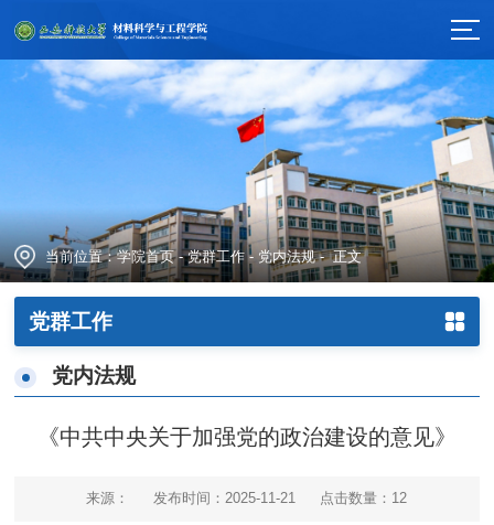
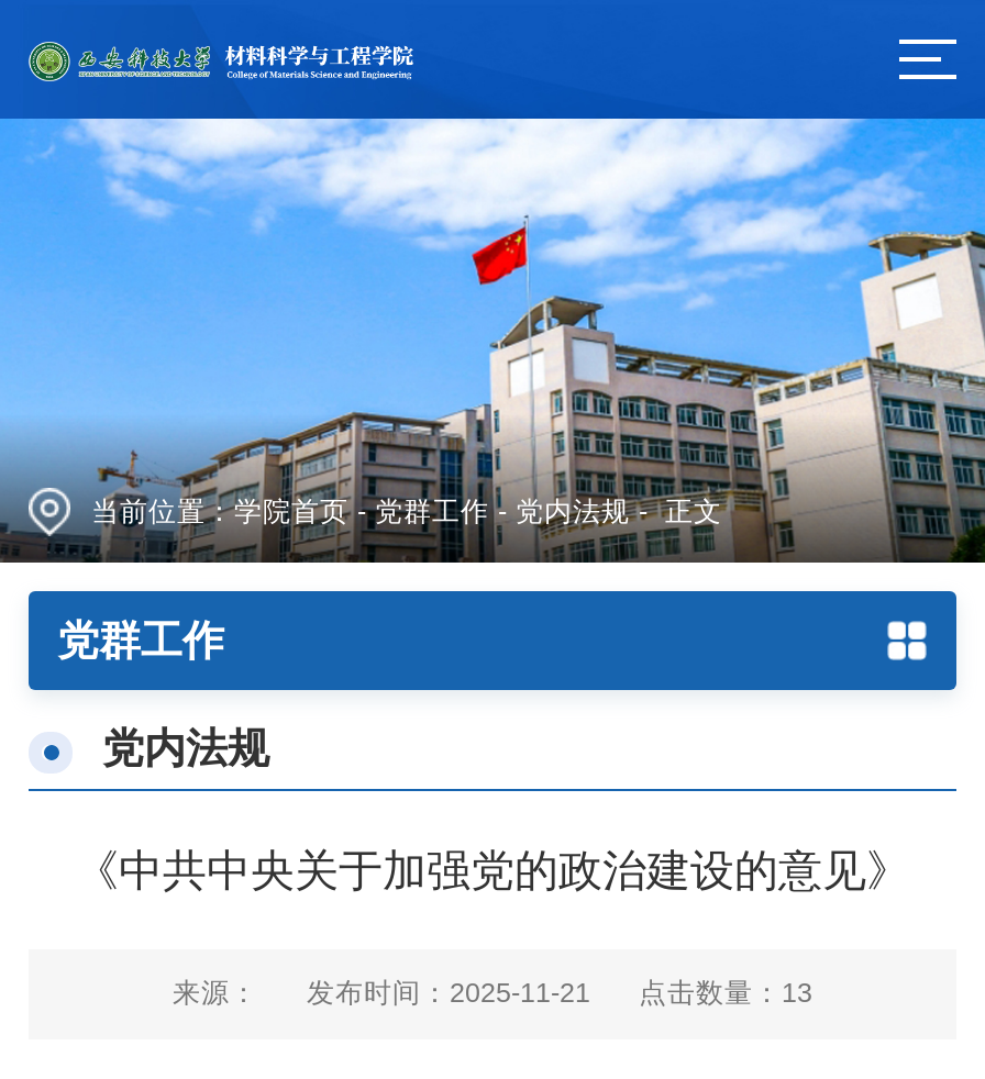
- 来源： 发布时间：2025-11-21 点击数量：12
+ 来源： 发布时间：2025-11-21 点击数量：13
